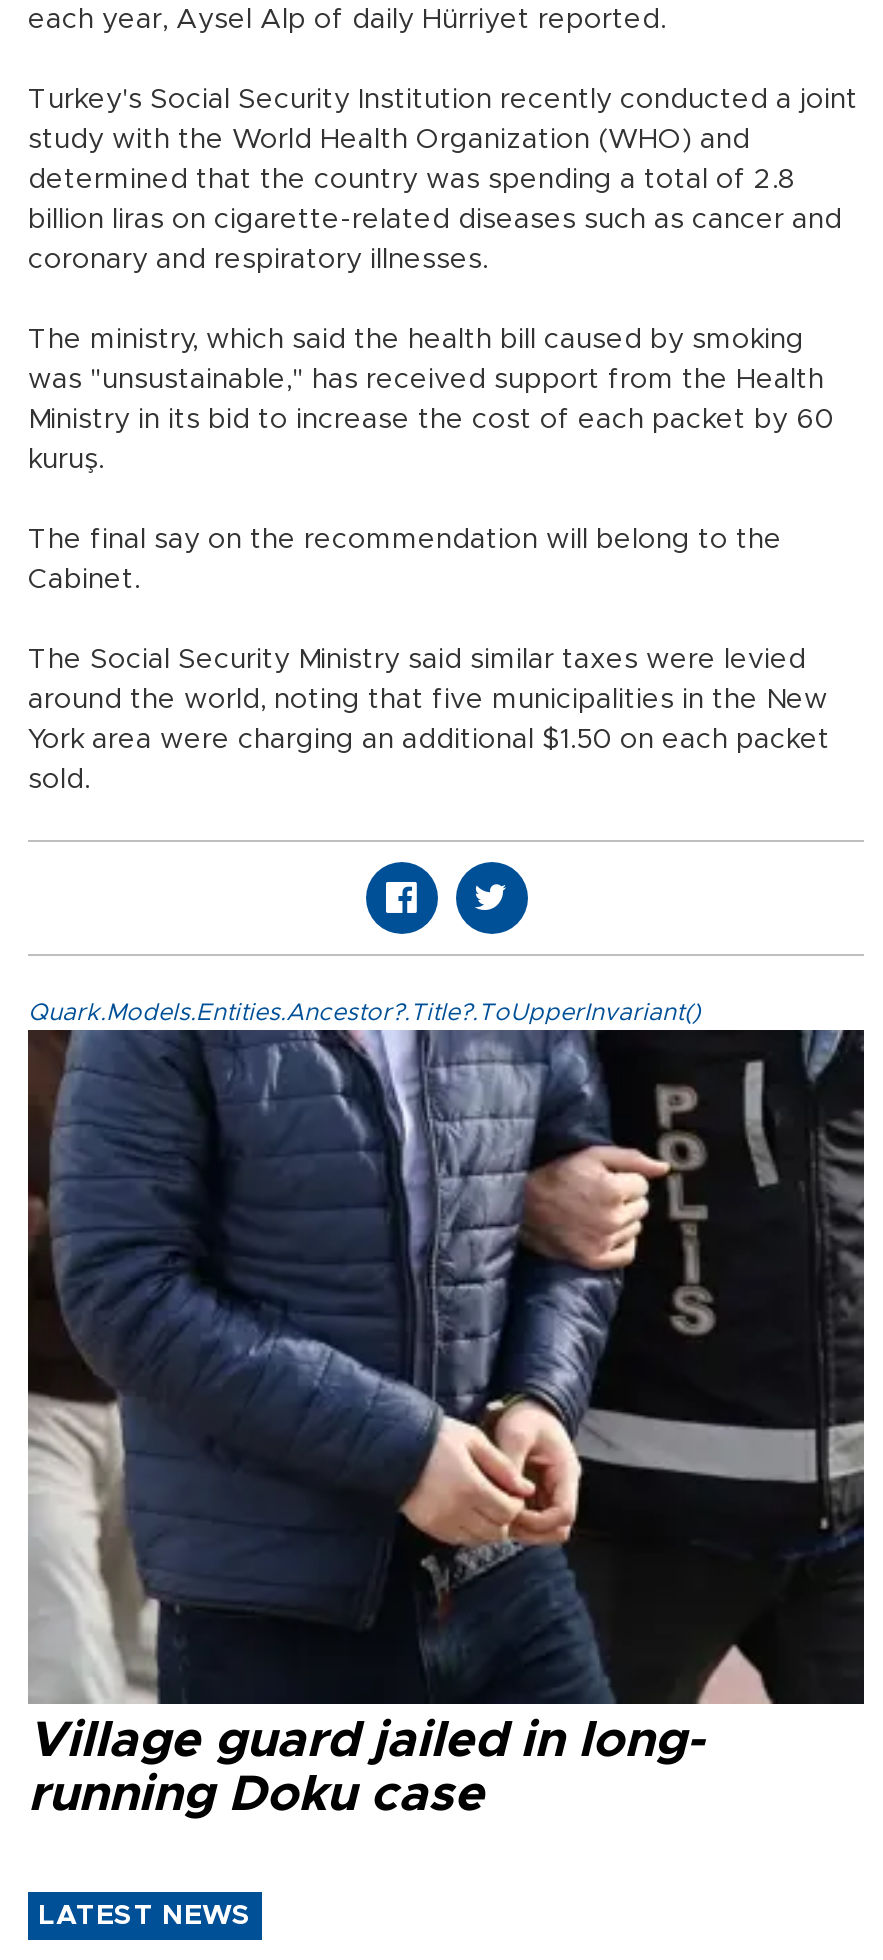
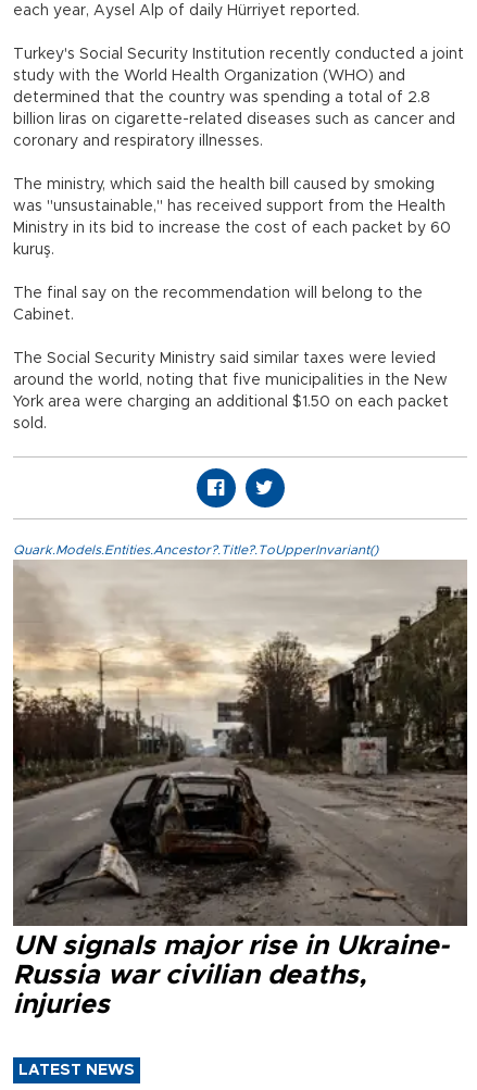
- [image]
- Village guard jailed in long-
- running Doku case
+ [image]
+ UN signals major rise in Ukraine-
+ Russia war civilian deaths,
+ injuries
